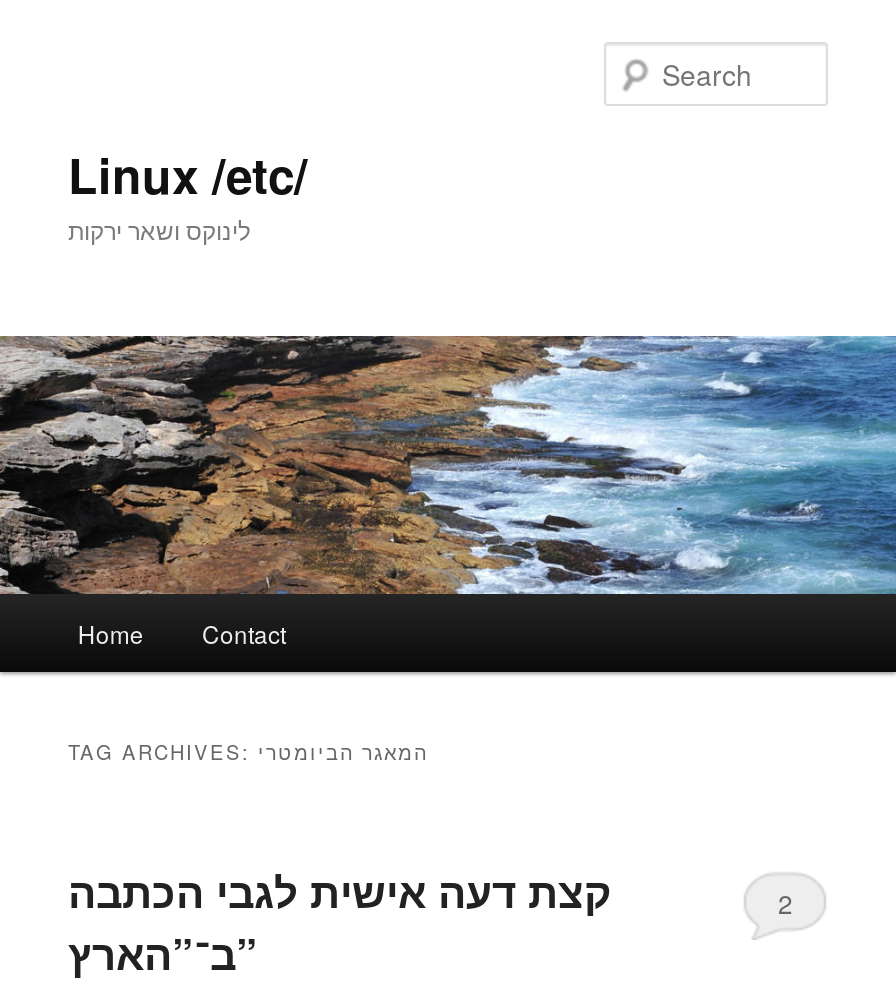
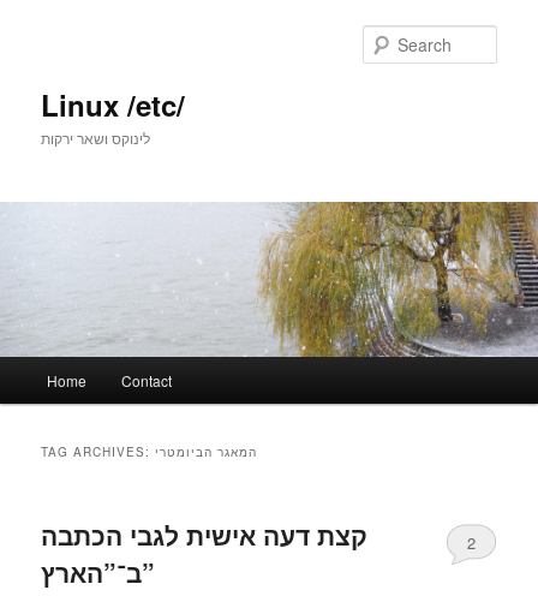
- [image]
+ [image]
